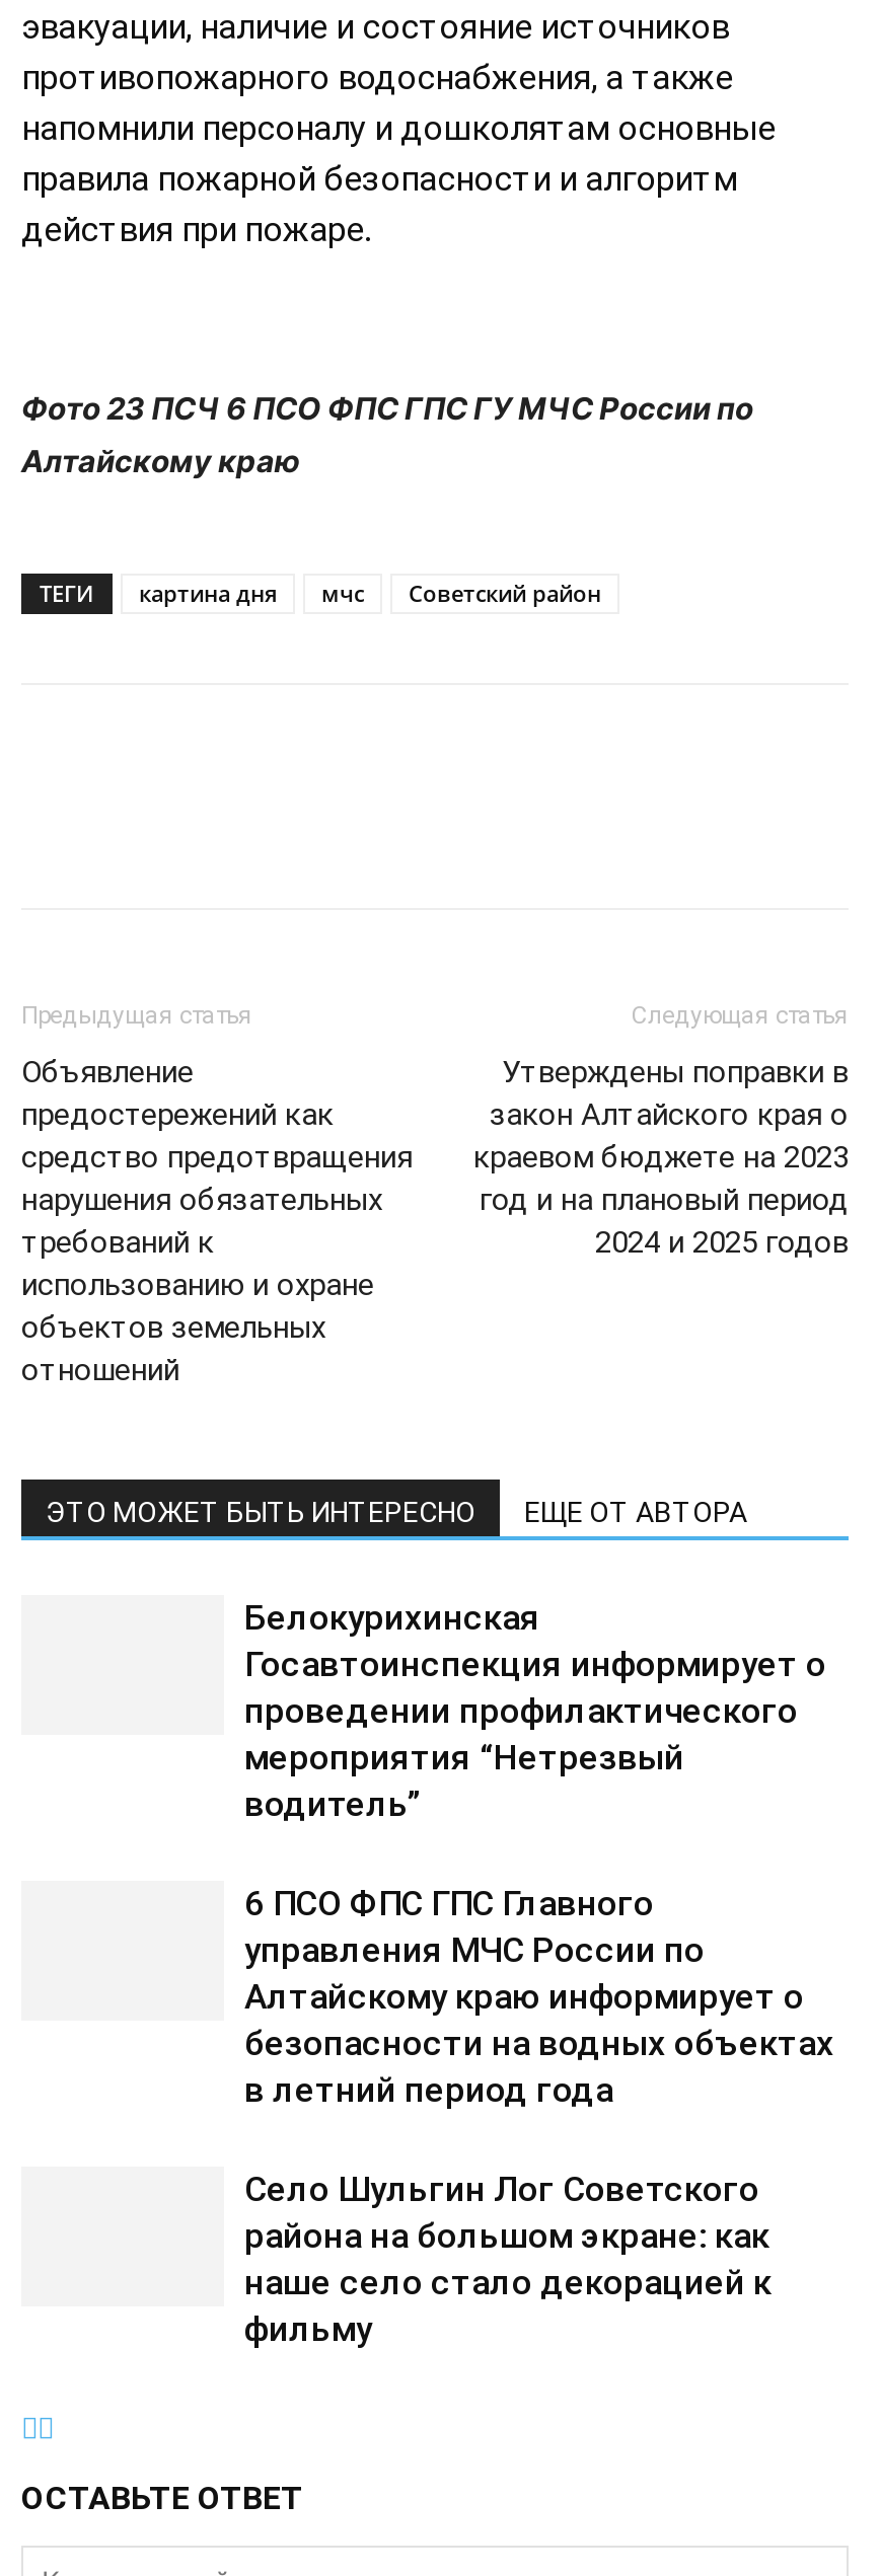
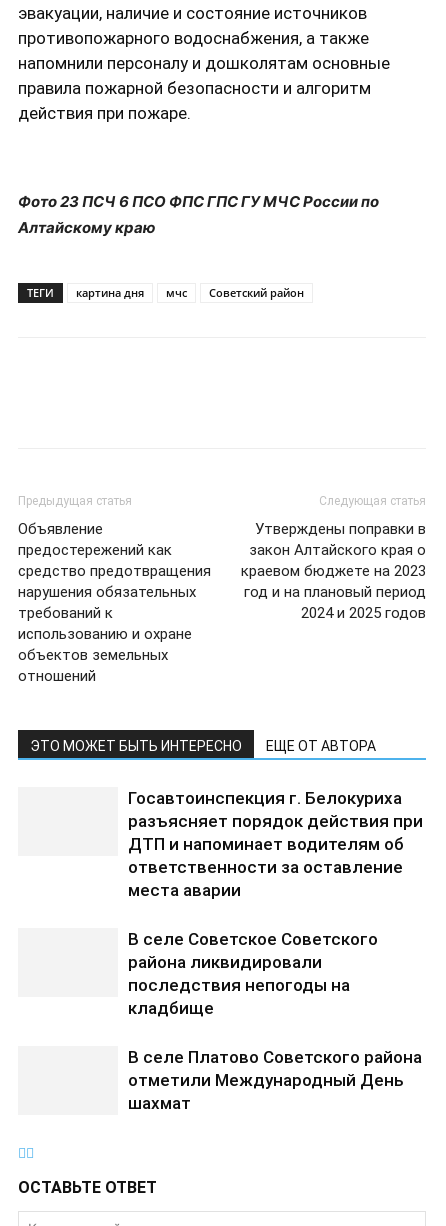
- Белокурихинская
- Госавтоинспекция информирует о
- проведении профилактического
- мероприятия “Нетрезвый
- водитель”
+ Госавтоинспекция г. Белокуриха
+ разъясняет порядок действия при
+ ДТП и напоминает водителям об
+ ответственности за оставление
+ места аварии

- 6 ПСО ФПС ГПС Главного
- управления МЧС России по
- Алтайскому краю информирует о
- безопасности на водных объектах
- в летний период года
+ В селе Советское Советского
+ района ликвидировали
+ последствия непогоды на
+ кладбище

- Село Шульгин Лог Советского
- района на большом экране: как
- наше село стало декорацией к
- фильму
+ В селе Платово Советского района
+ отметили Международный День
+ шахмат
